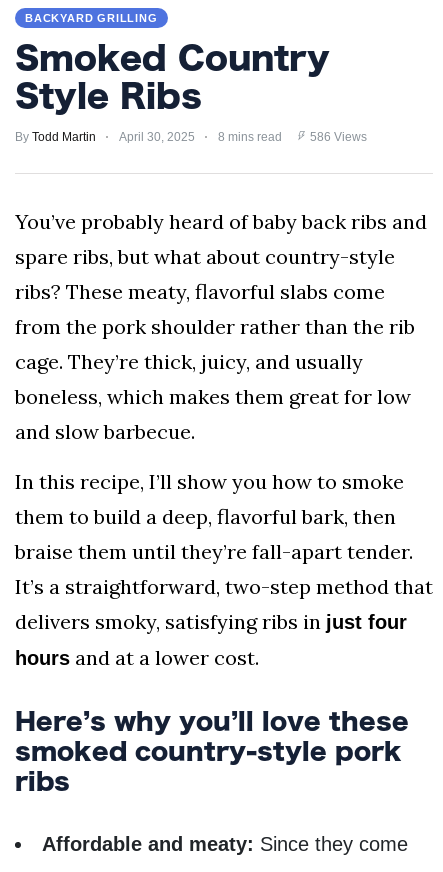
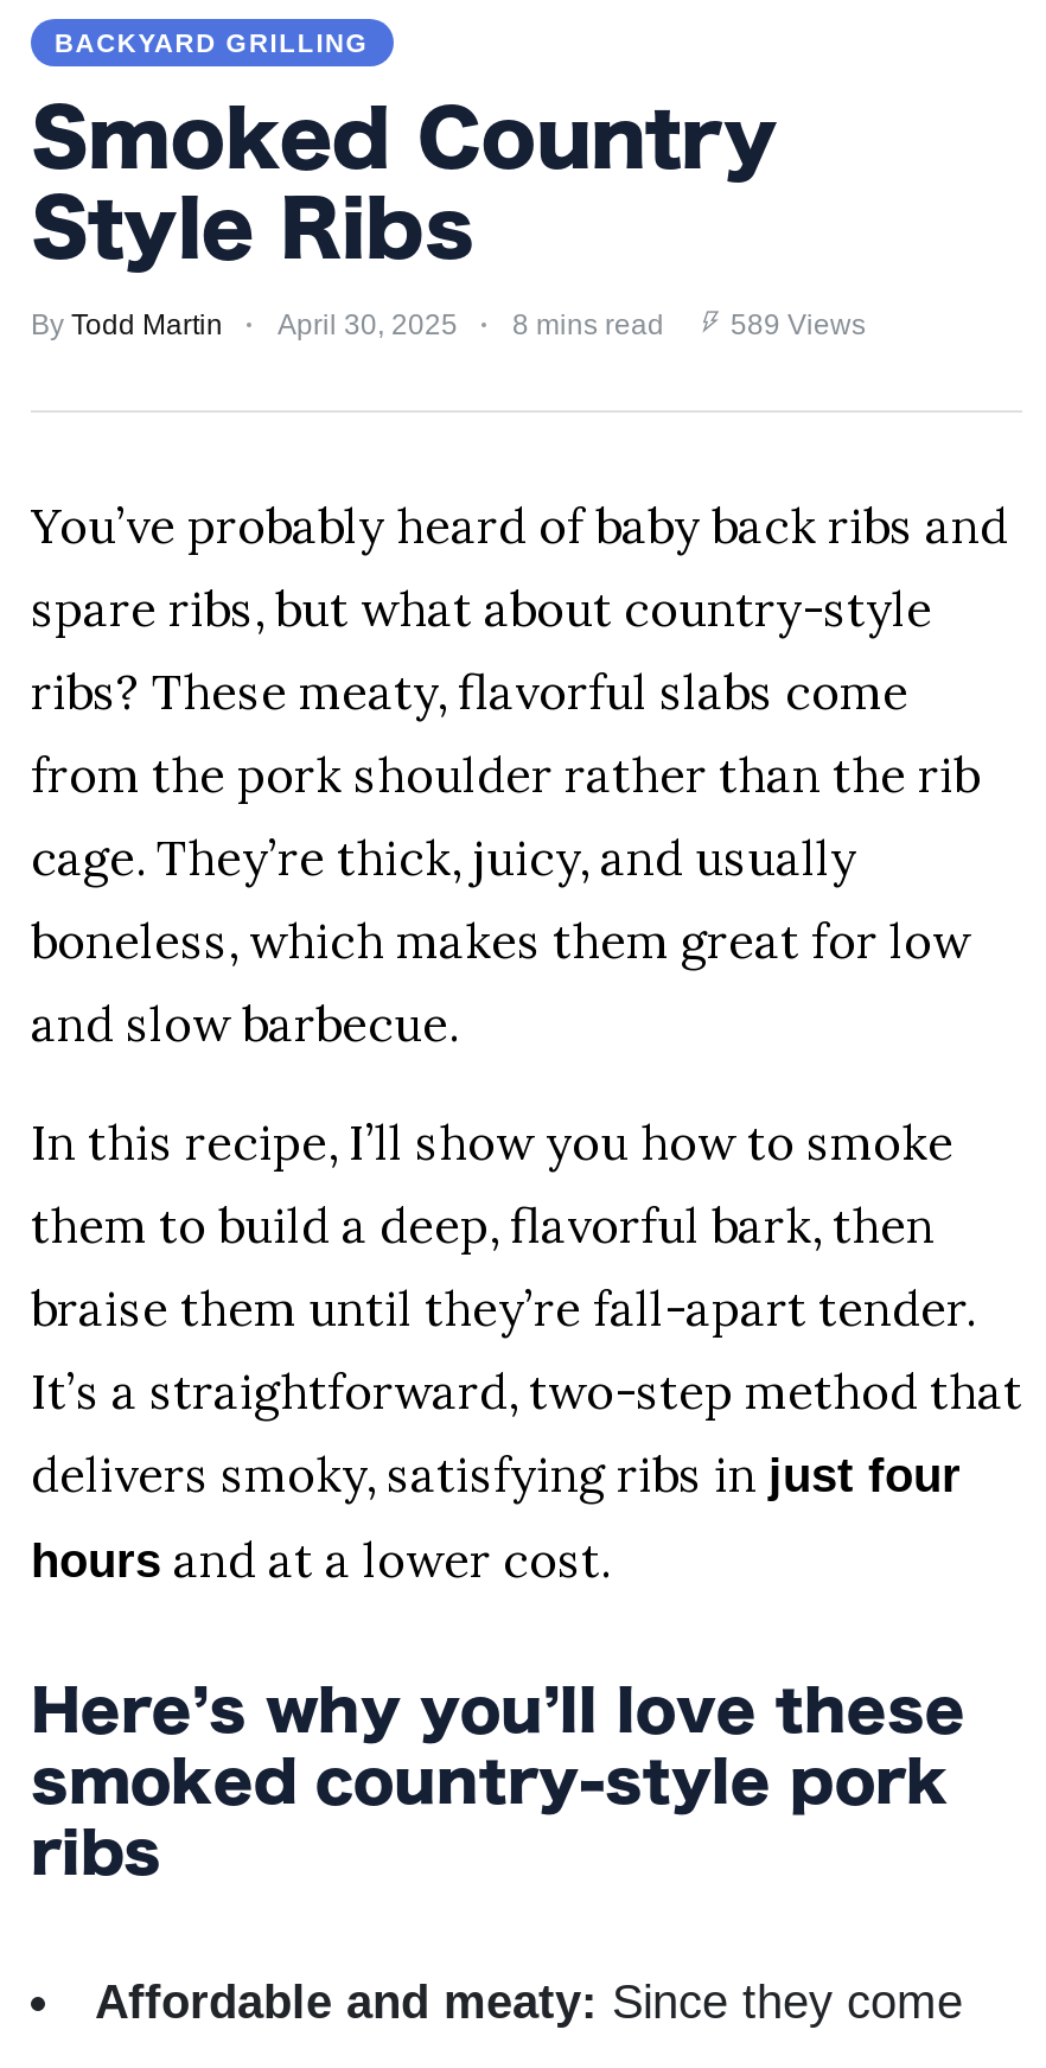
- 586 Views
+ 589 Views
